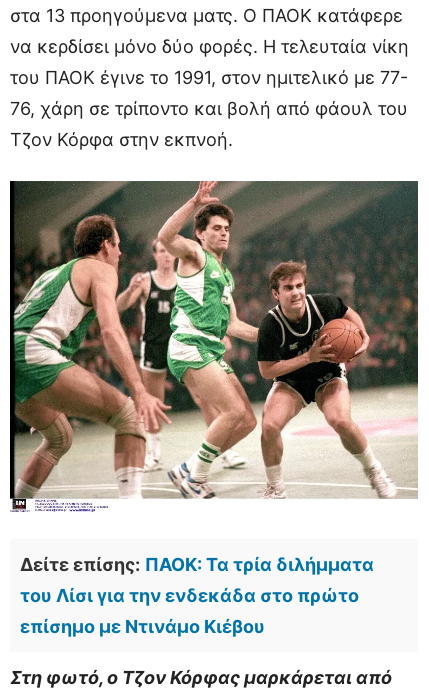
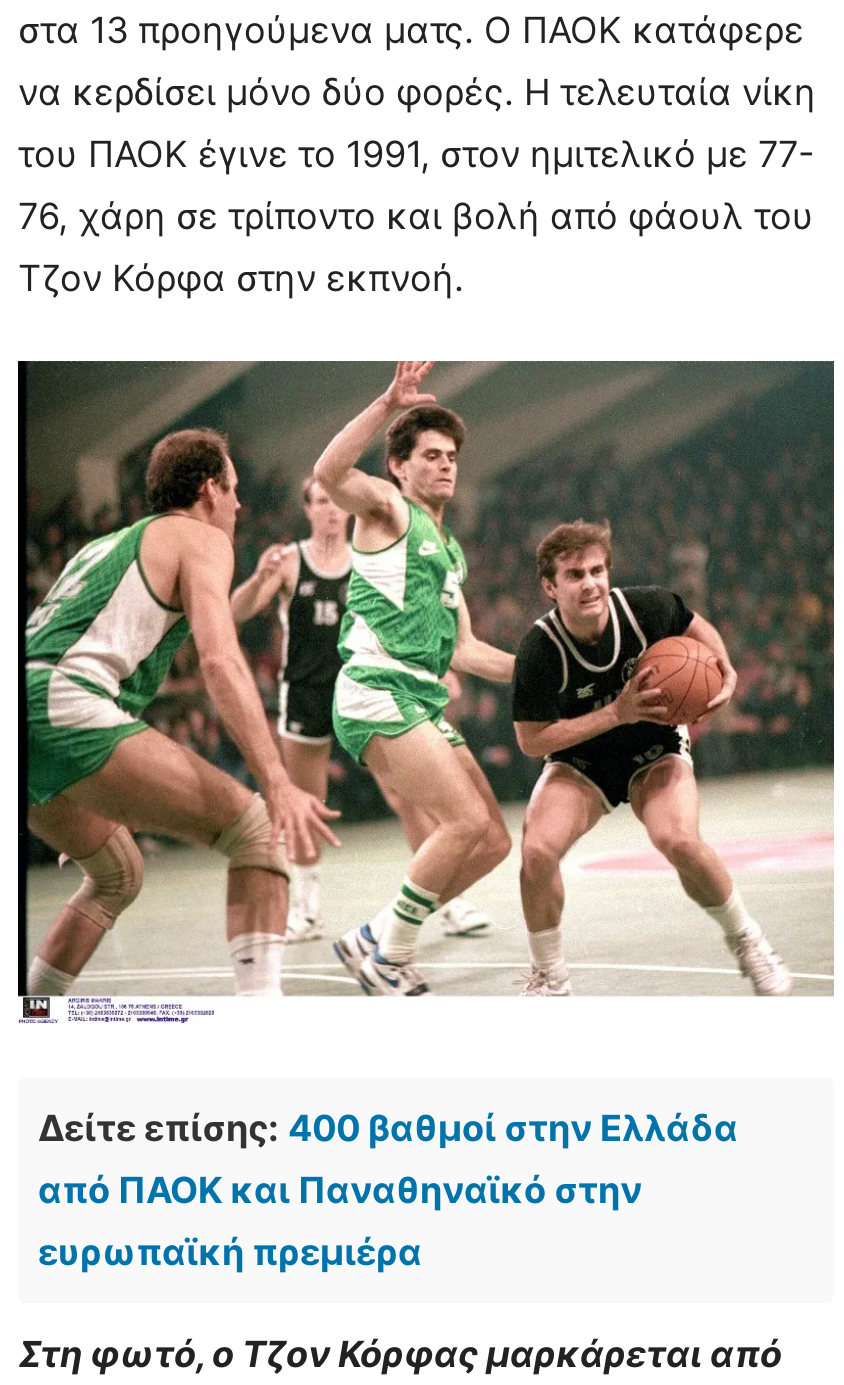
- Δείτε επίσης: ΠΑΟΚ: Τα τρία διλήμματα
+ Δείτε επίσης: 400 βαθμοί στην Ελλάδα

- του Λίσι για την ενδεκάδα στο πρώτο
+ από ΠΑΟΚ και Παναθηναϊκό στην

- επίσημο με Ντινάμο Κιέβου
+ ευρωπαϊκή πρεμιέρα
